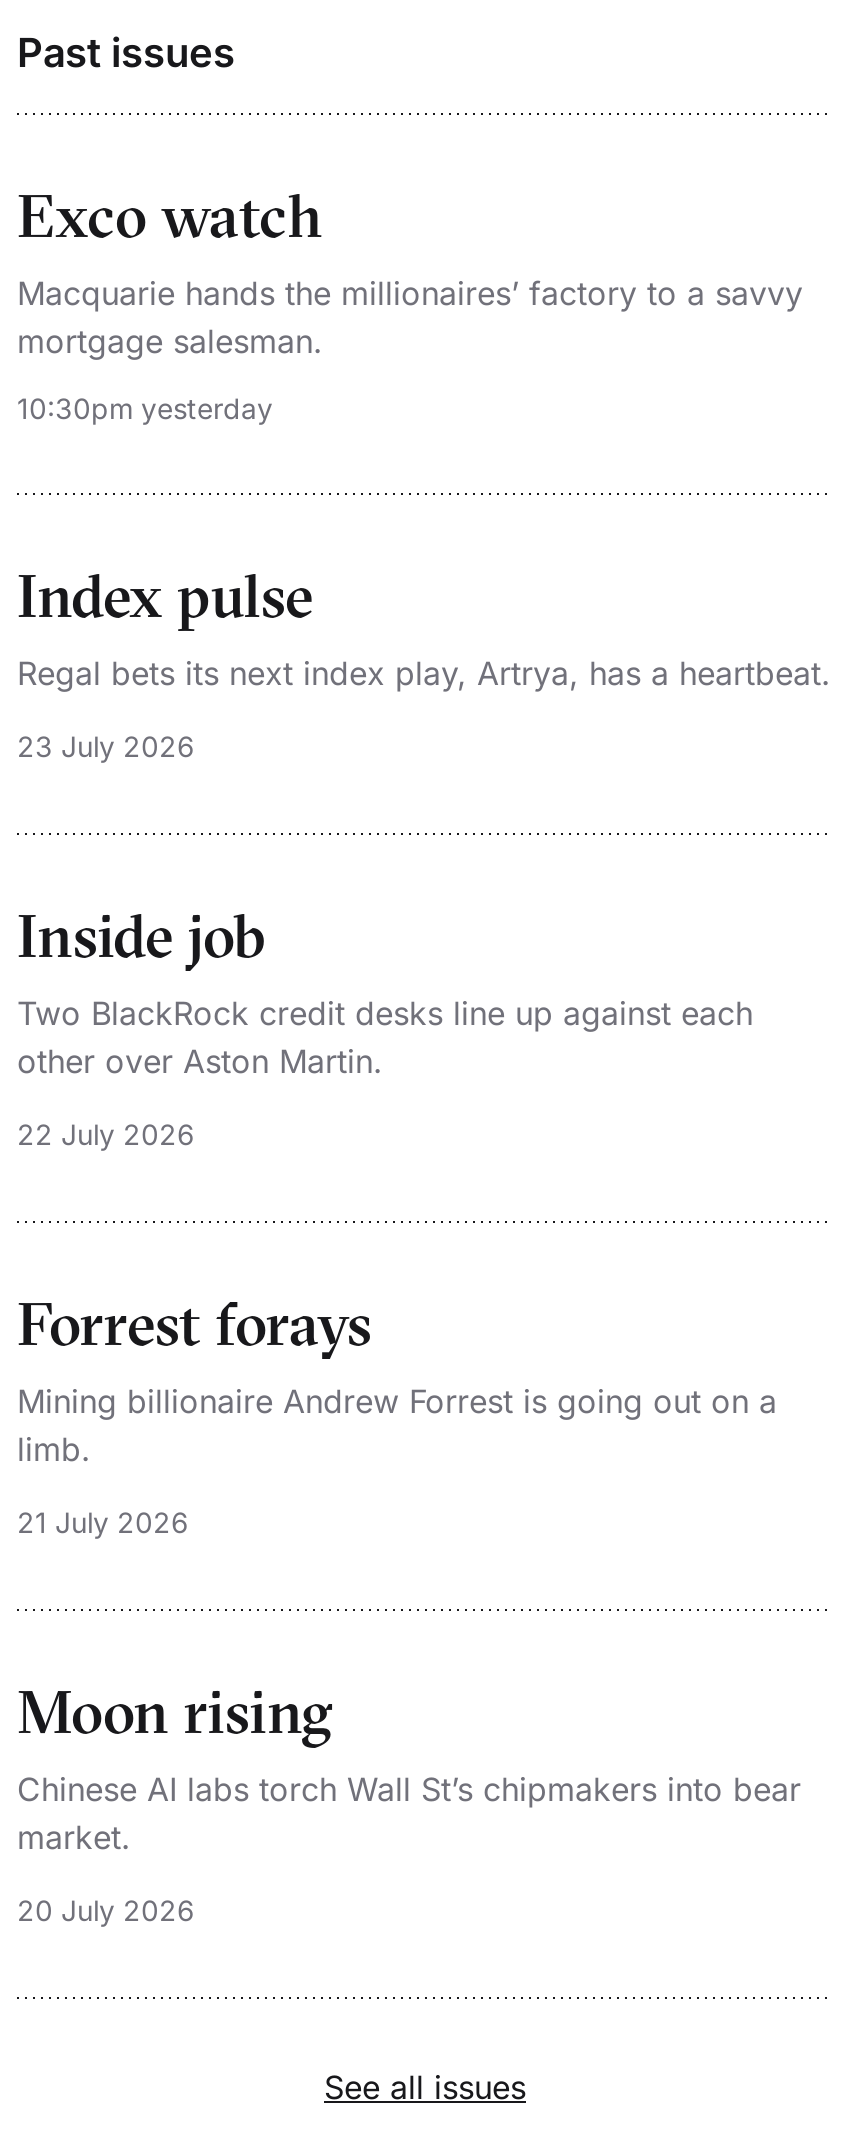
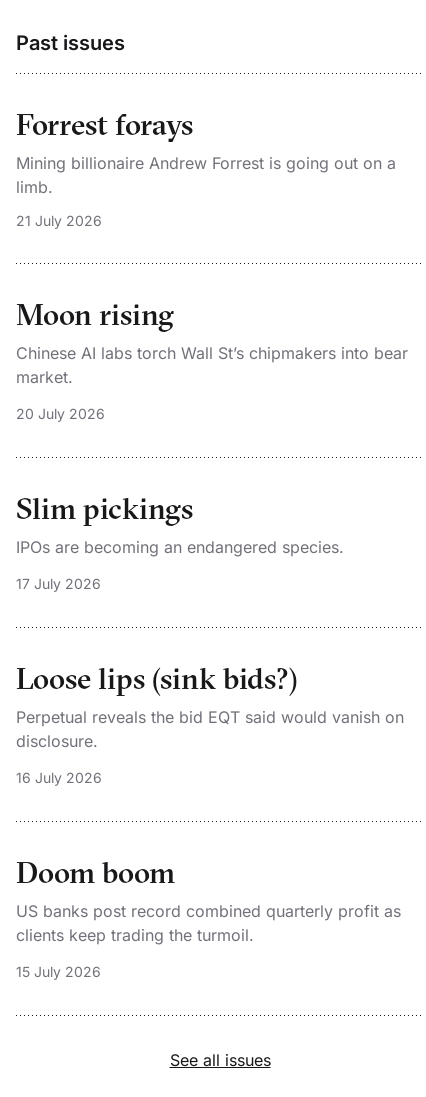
- Exco watch
- Macquarie hands the millionaires’ factory to a savvy
- mortgage salesman.
- 10:30pm yesterday
- Index pulse
- Regal bets its next index play, Artrya, has a heartbeat.
- 23 July 2026
- Inside job
- Two BlackRock credit desks line up against each
- other over Aston Martin.
- 22 July 2026

moved up: Forrest forays | Mining billionaire Andrew Forrest is going out on a | limb.

moved up: 21 July 2026 | Moon rising | Chinese AI labs torch Wall St’s chipmakers into bear | market. | 20 July 2026

+ Slim pickings
+ IPOs are becoming an endangered species.
+ 17 July 2026
+ Loose lips (sink bids?)
+ Perpetual reveals the bid EQT said would vanish on
+ disclosure.
+ 16 July 2026
+ Doom boom
+ US banks post record combined quarterly profit as
+ clients keep trading the turmoil.
+ 15 July 2026
